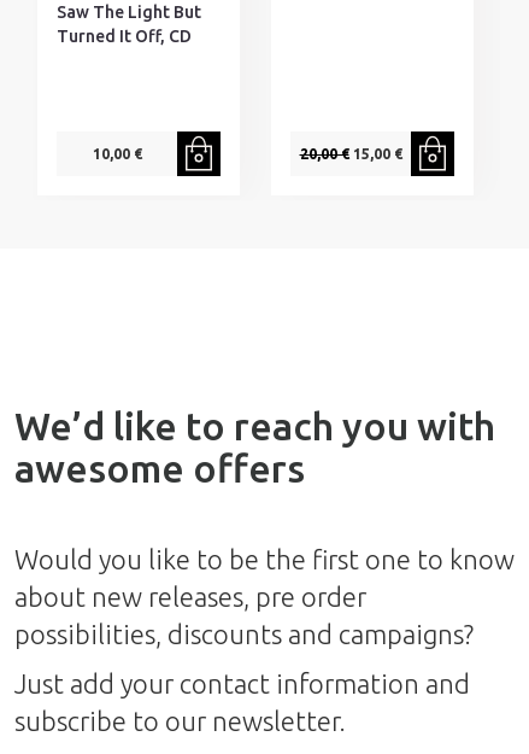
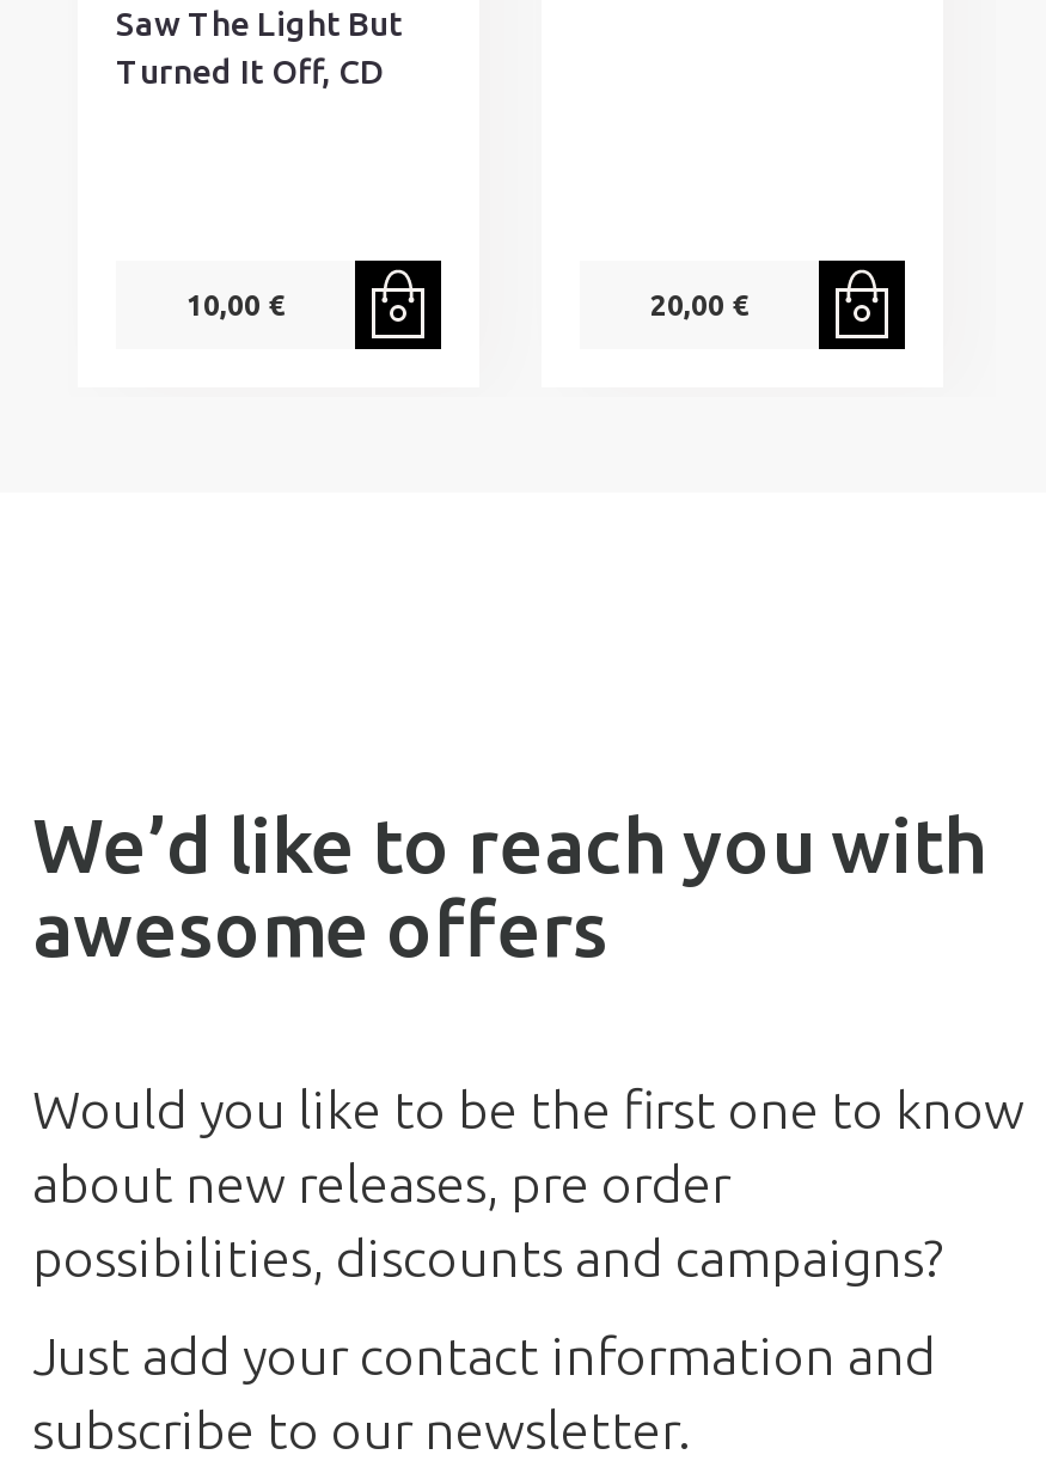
- 20,00 €15,00 €
+ 20,00 €
